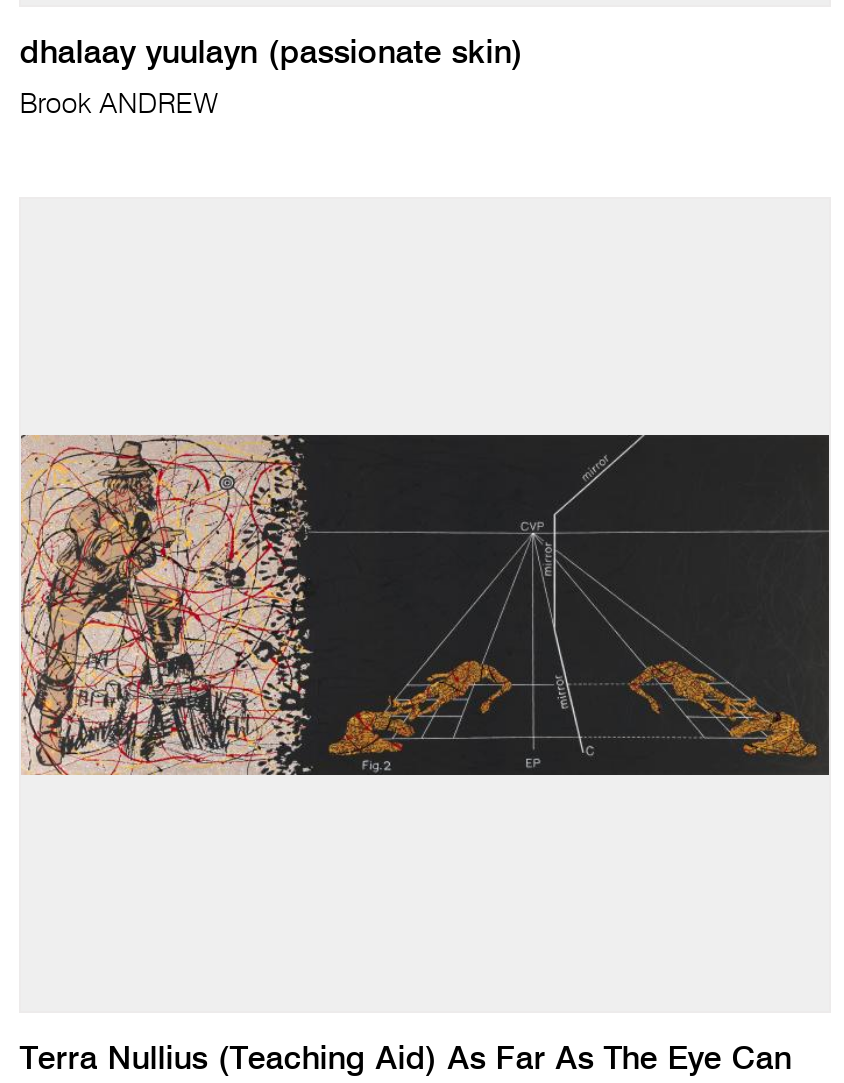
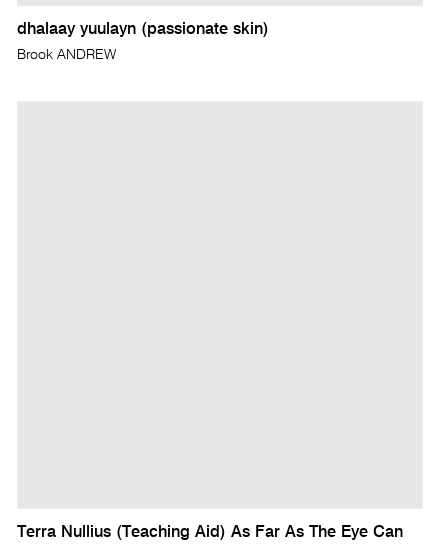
- [image]
